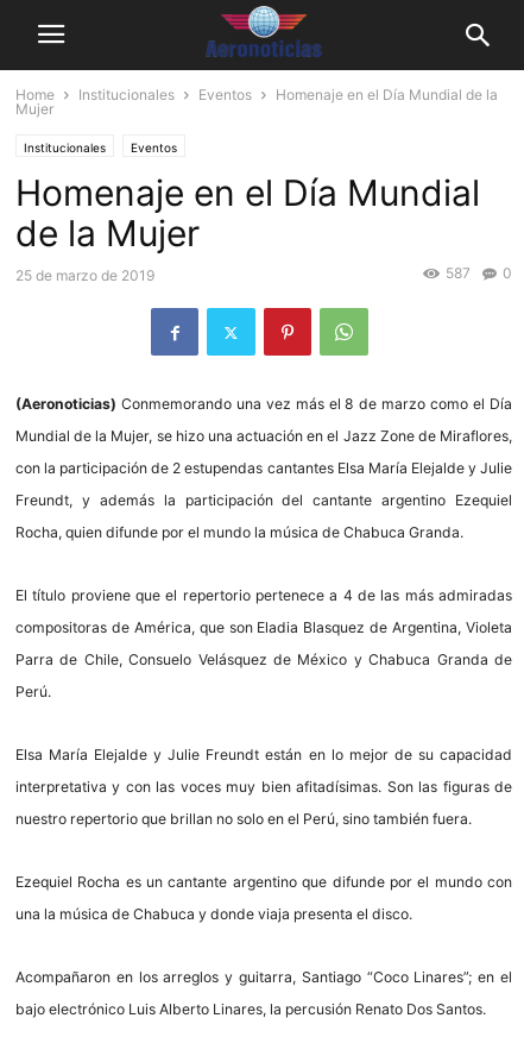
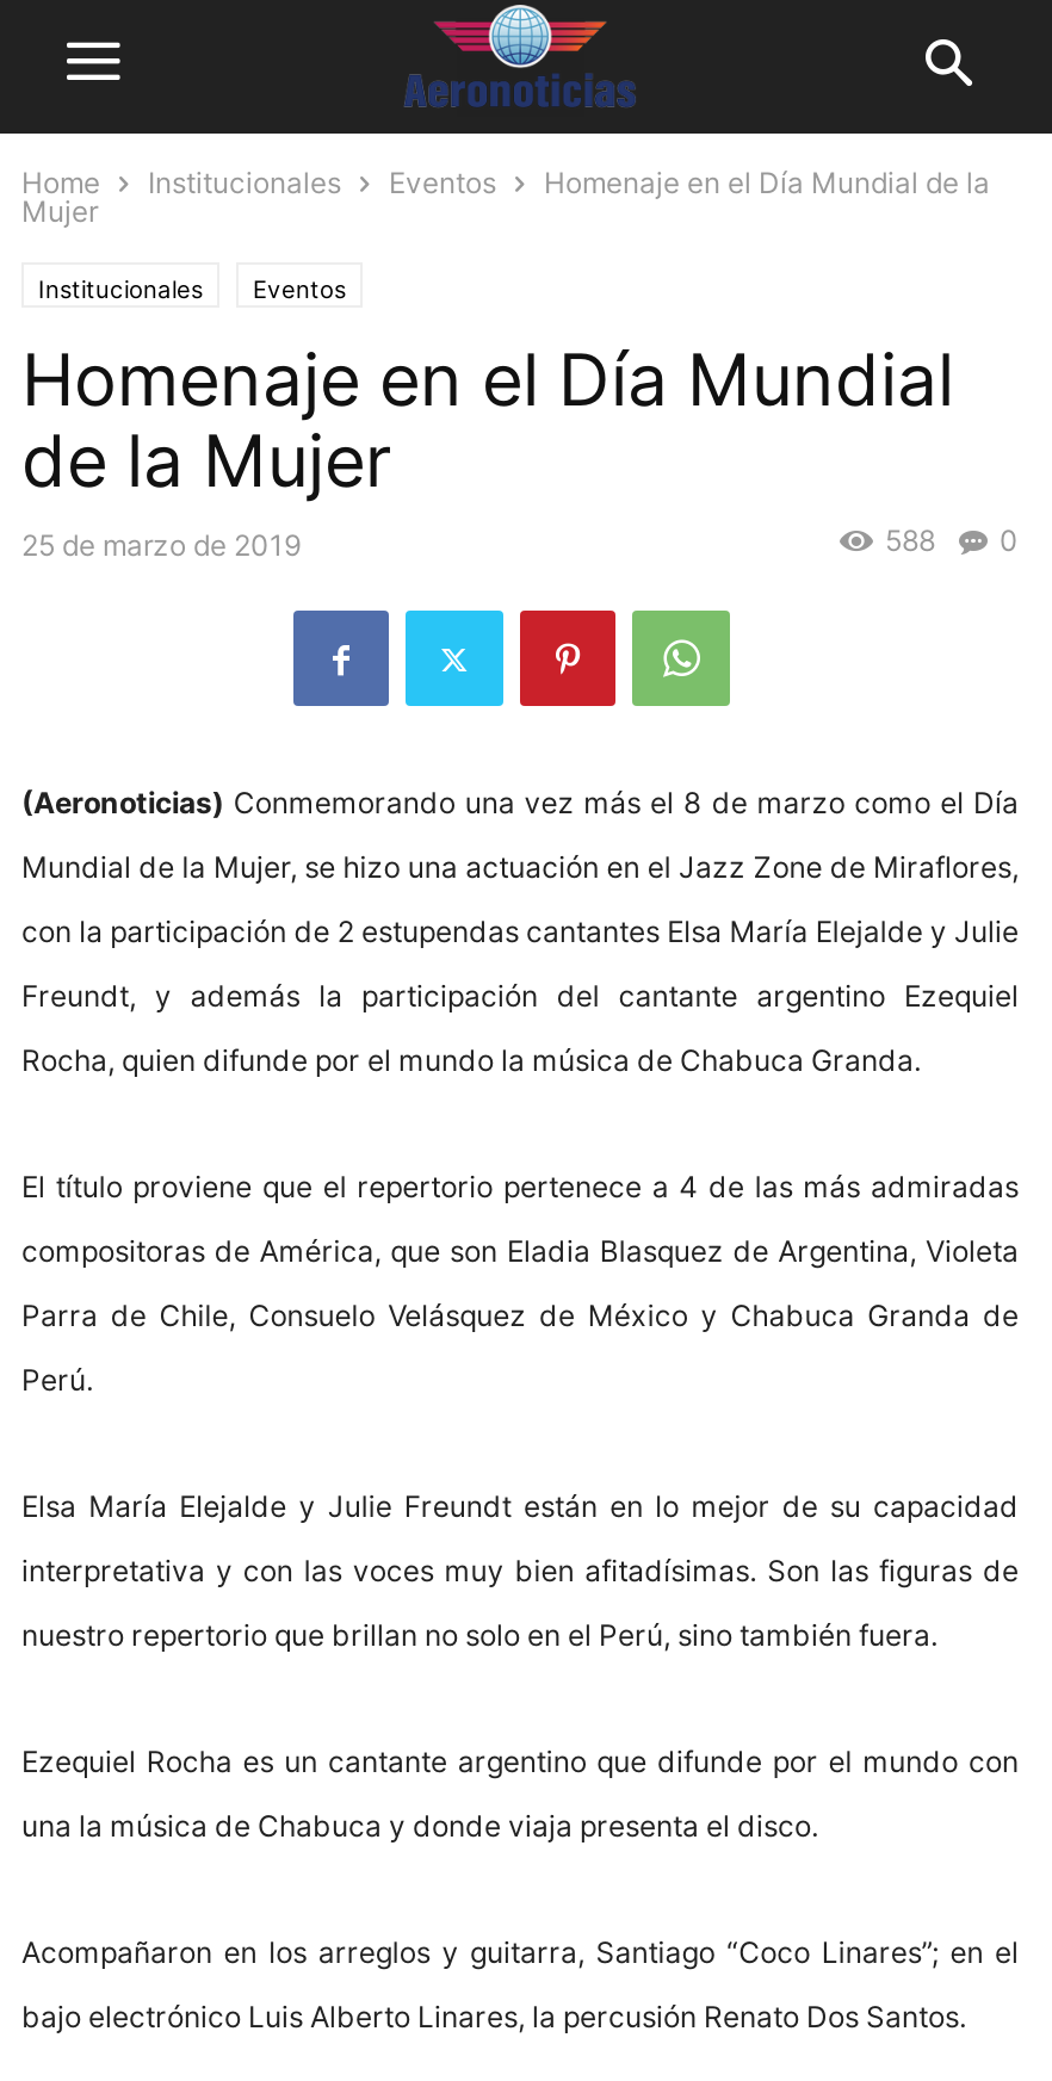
- 587 0
+ 588 0
